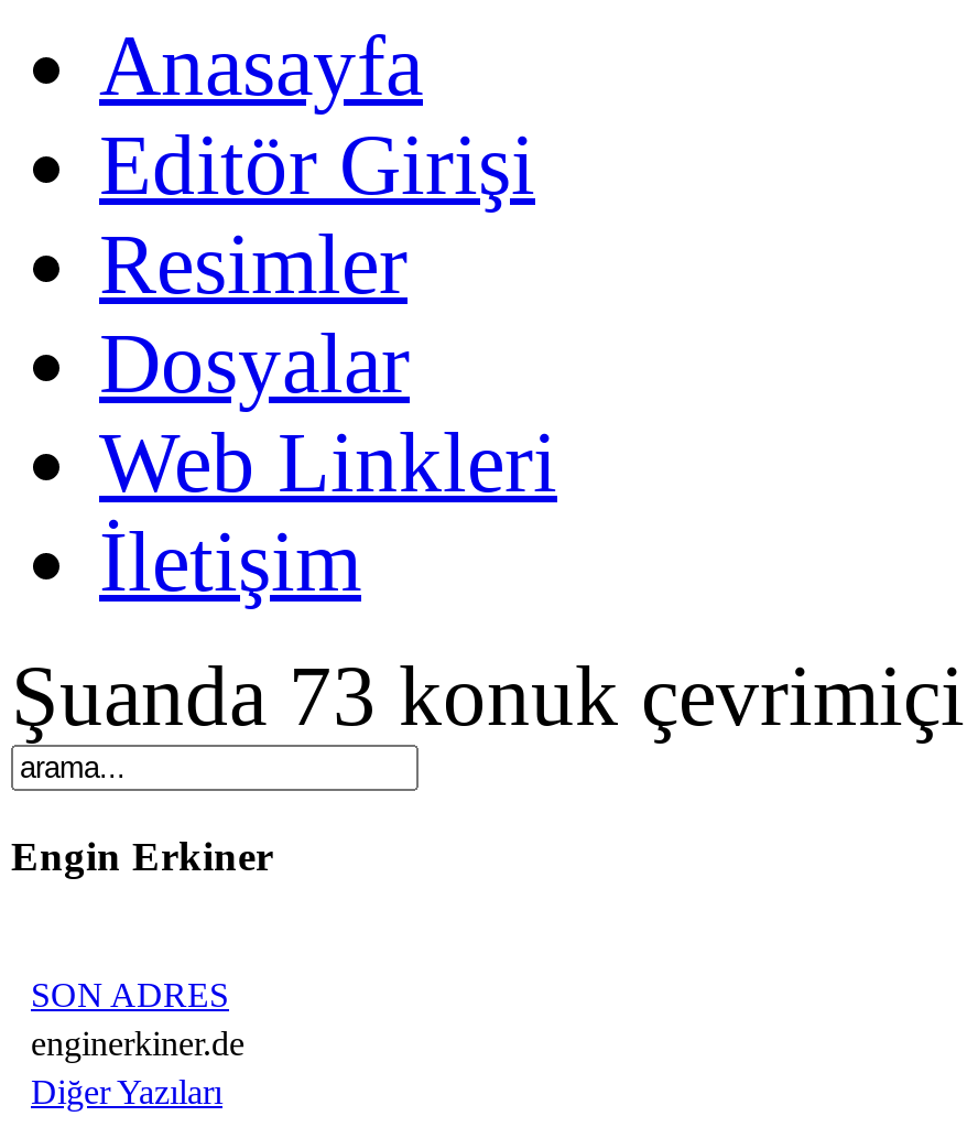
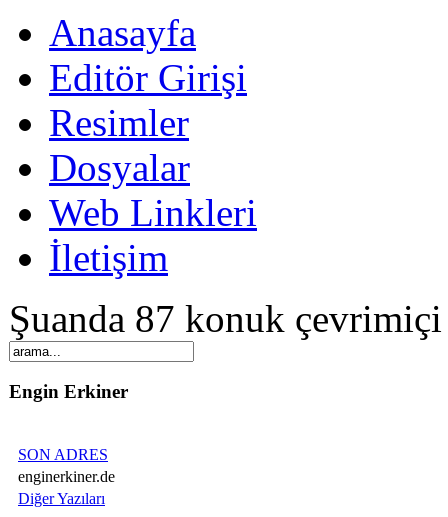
- Şuanda 73 konuk çevrimiçi
+ Şuanda 87 konuk çevrimiçi
